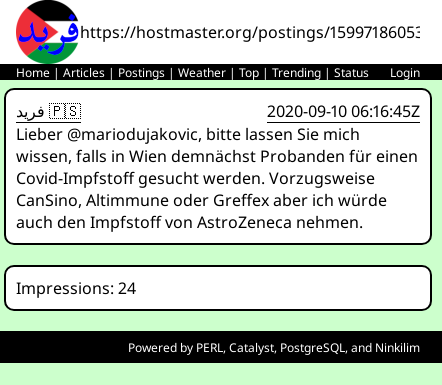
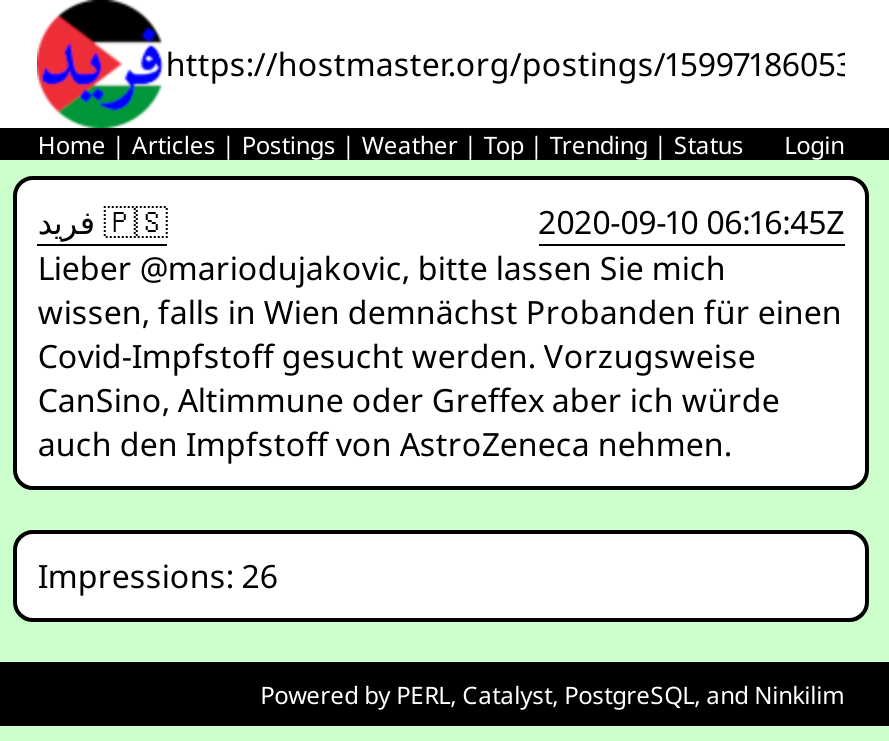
- Impressions: 24
+ Impressions: 26
